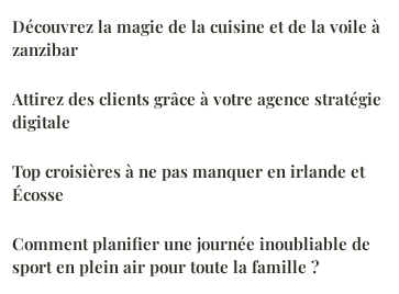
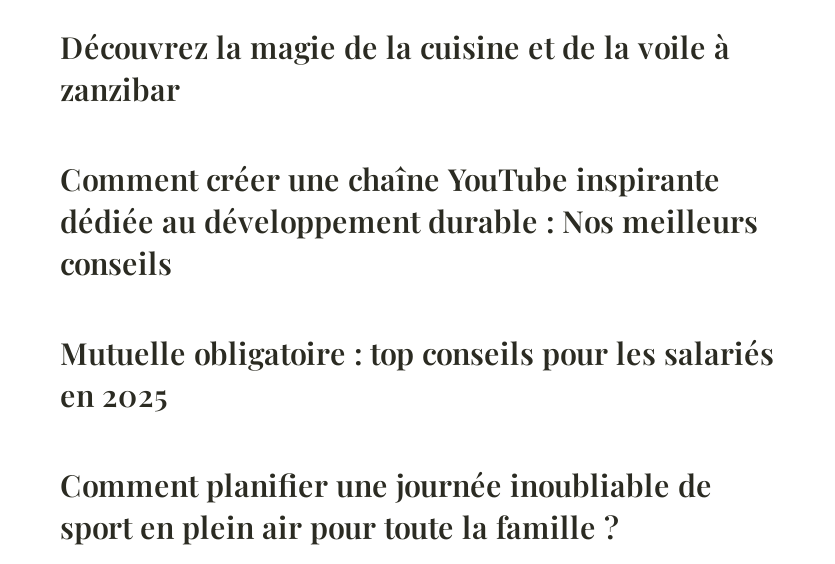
- Attirez des clients grâce à votre agence stratégie
- digitale
+ Comment créer une chaîne YouTube inspirante
+ dédiée au développement durable : Nos meilleurs
+ conseils

- Top croisières à ne pas manquer en irlande et
- Écosse
+ Mutuelle obligatoire : top conseils pour les salariés
+ en 2025
